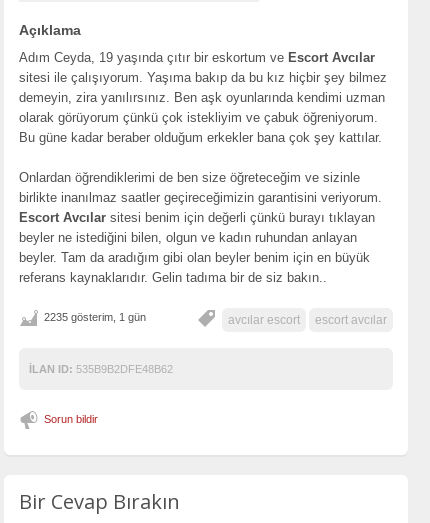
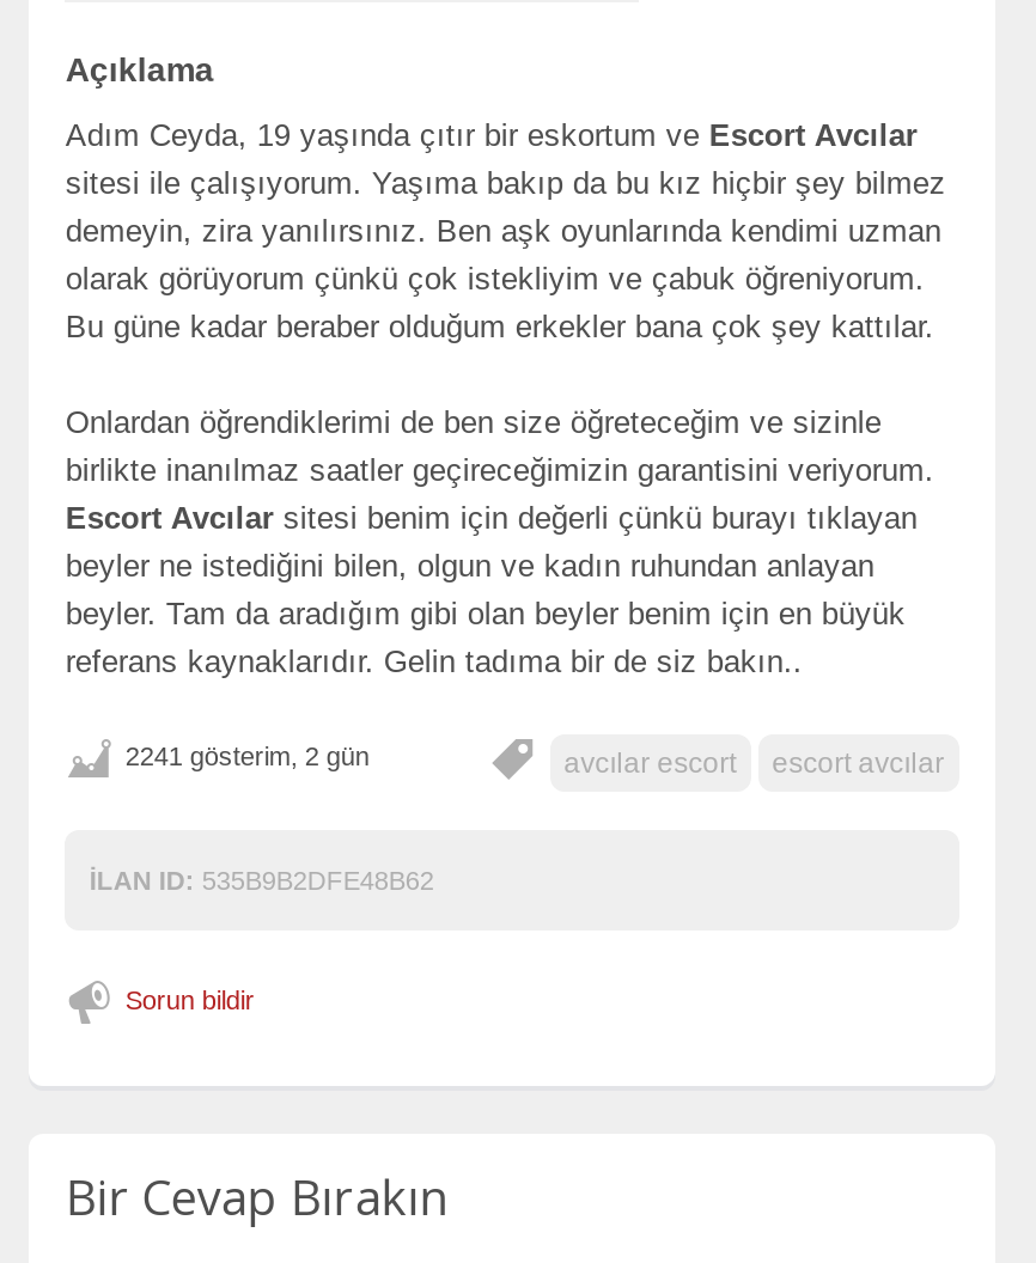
- 2235 gösterim, 1 gün
+ 2241 gösterim, 2 gün
